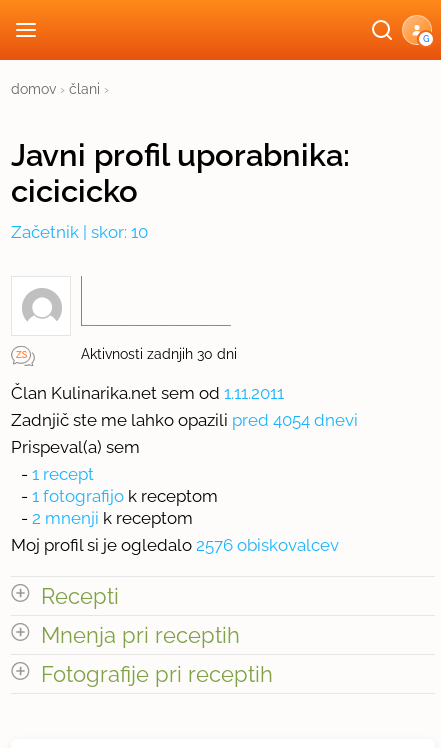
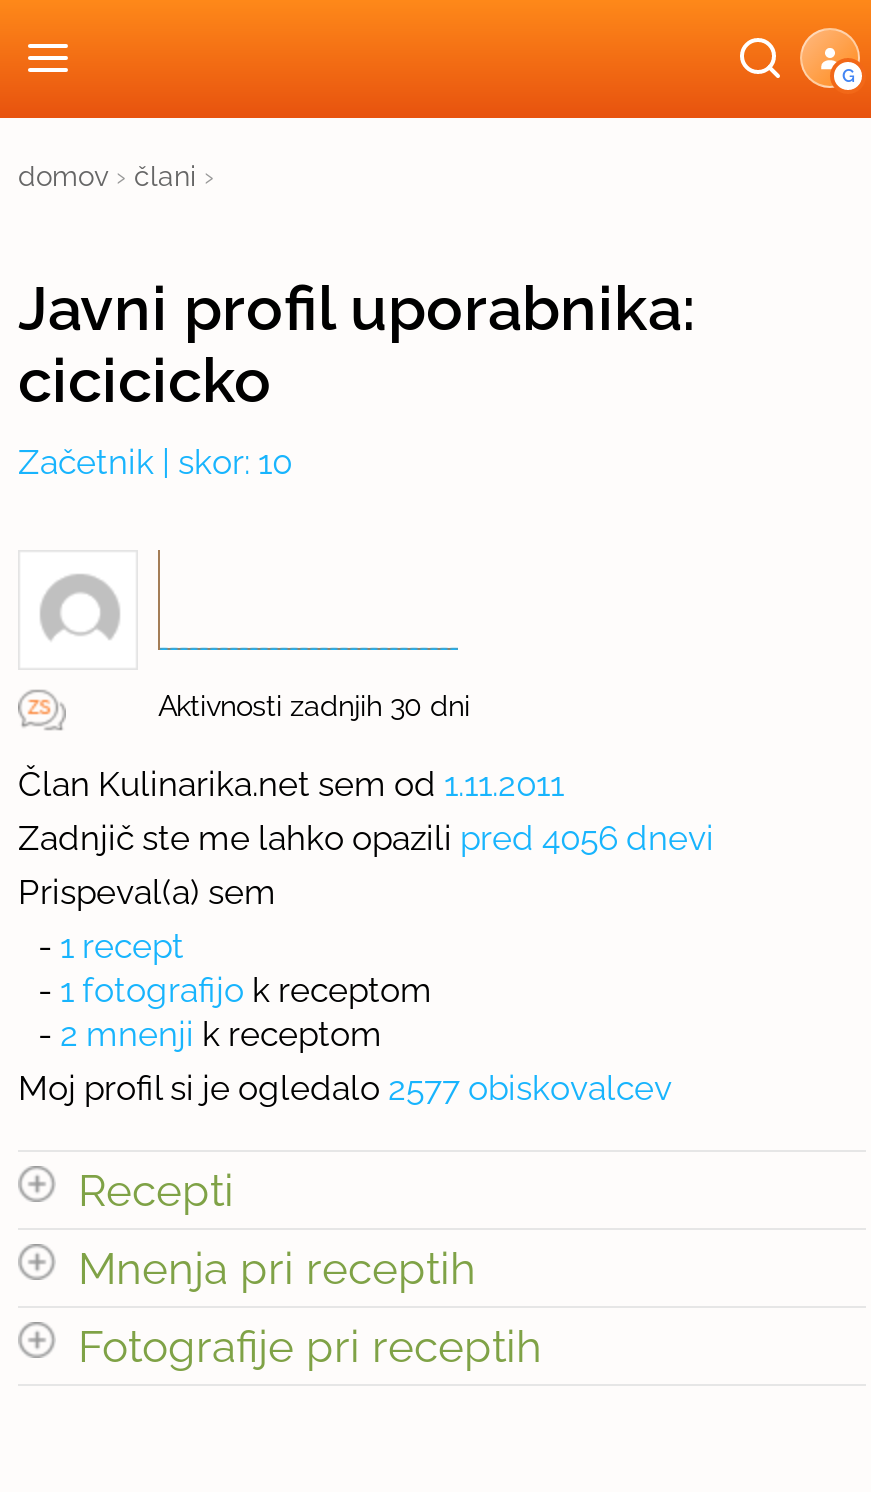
- Zadnjič ste me lahko opazili pred 4054 dnevi
+ Zadnjič ste me lahko opazili pred 4056 dnevi

- Moj profil si je ogledalo 2576 obiskovalcev
+ Moj profil si je ogledalo 2577 obiskovalcev
